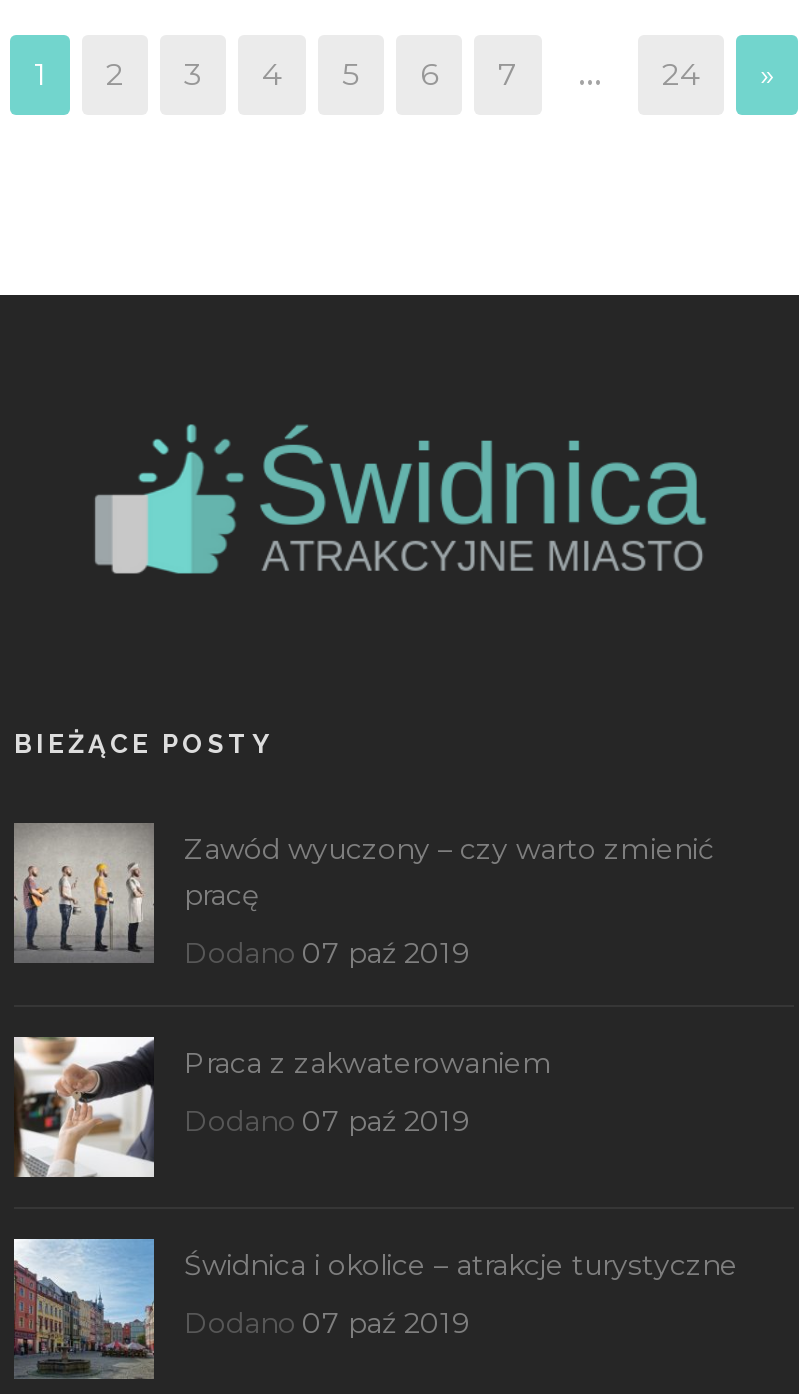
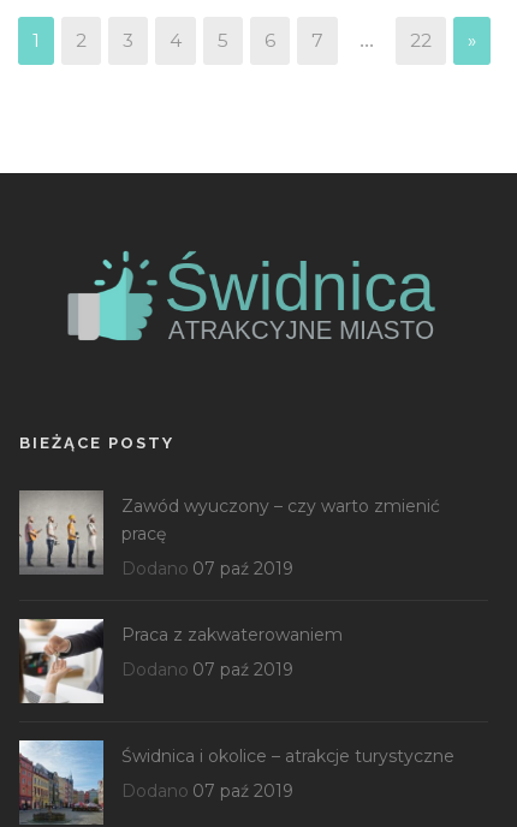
- 24
+ 22
